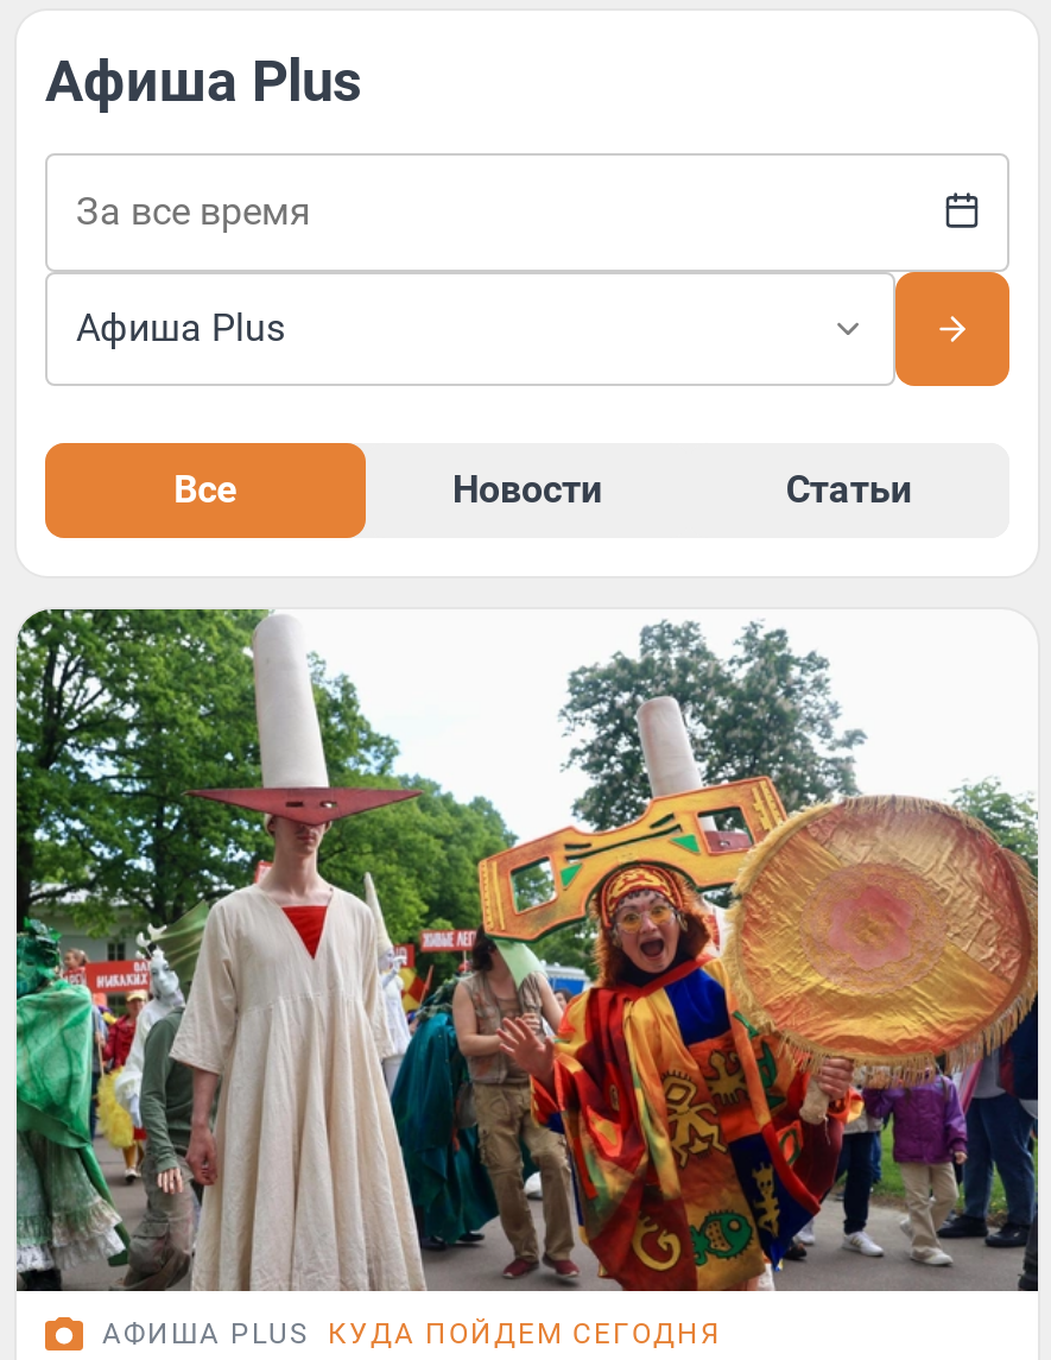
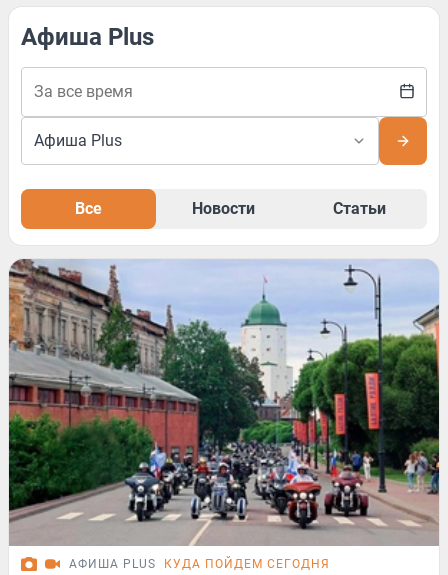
- [image]
+ [image]
